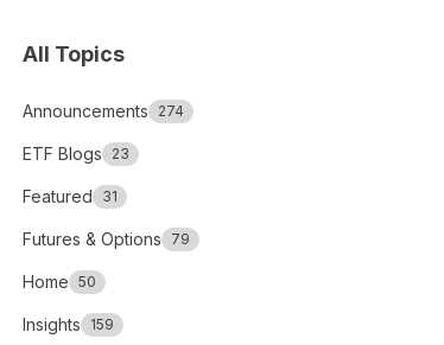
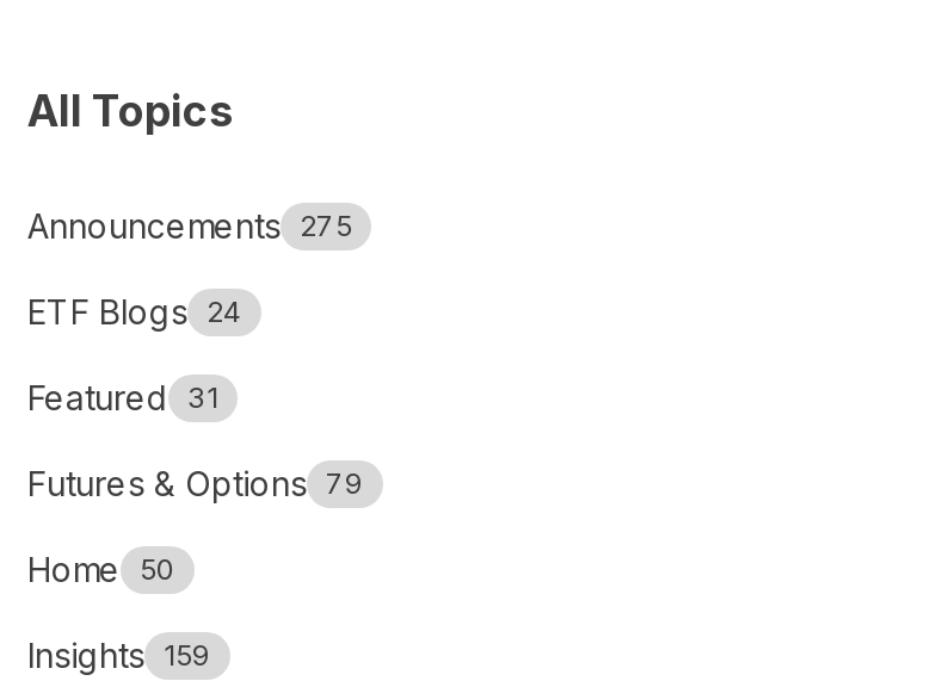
- Announcements 274
+ Announcements 275

- ETF Blogs 23
+ ETF Blogs 24
